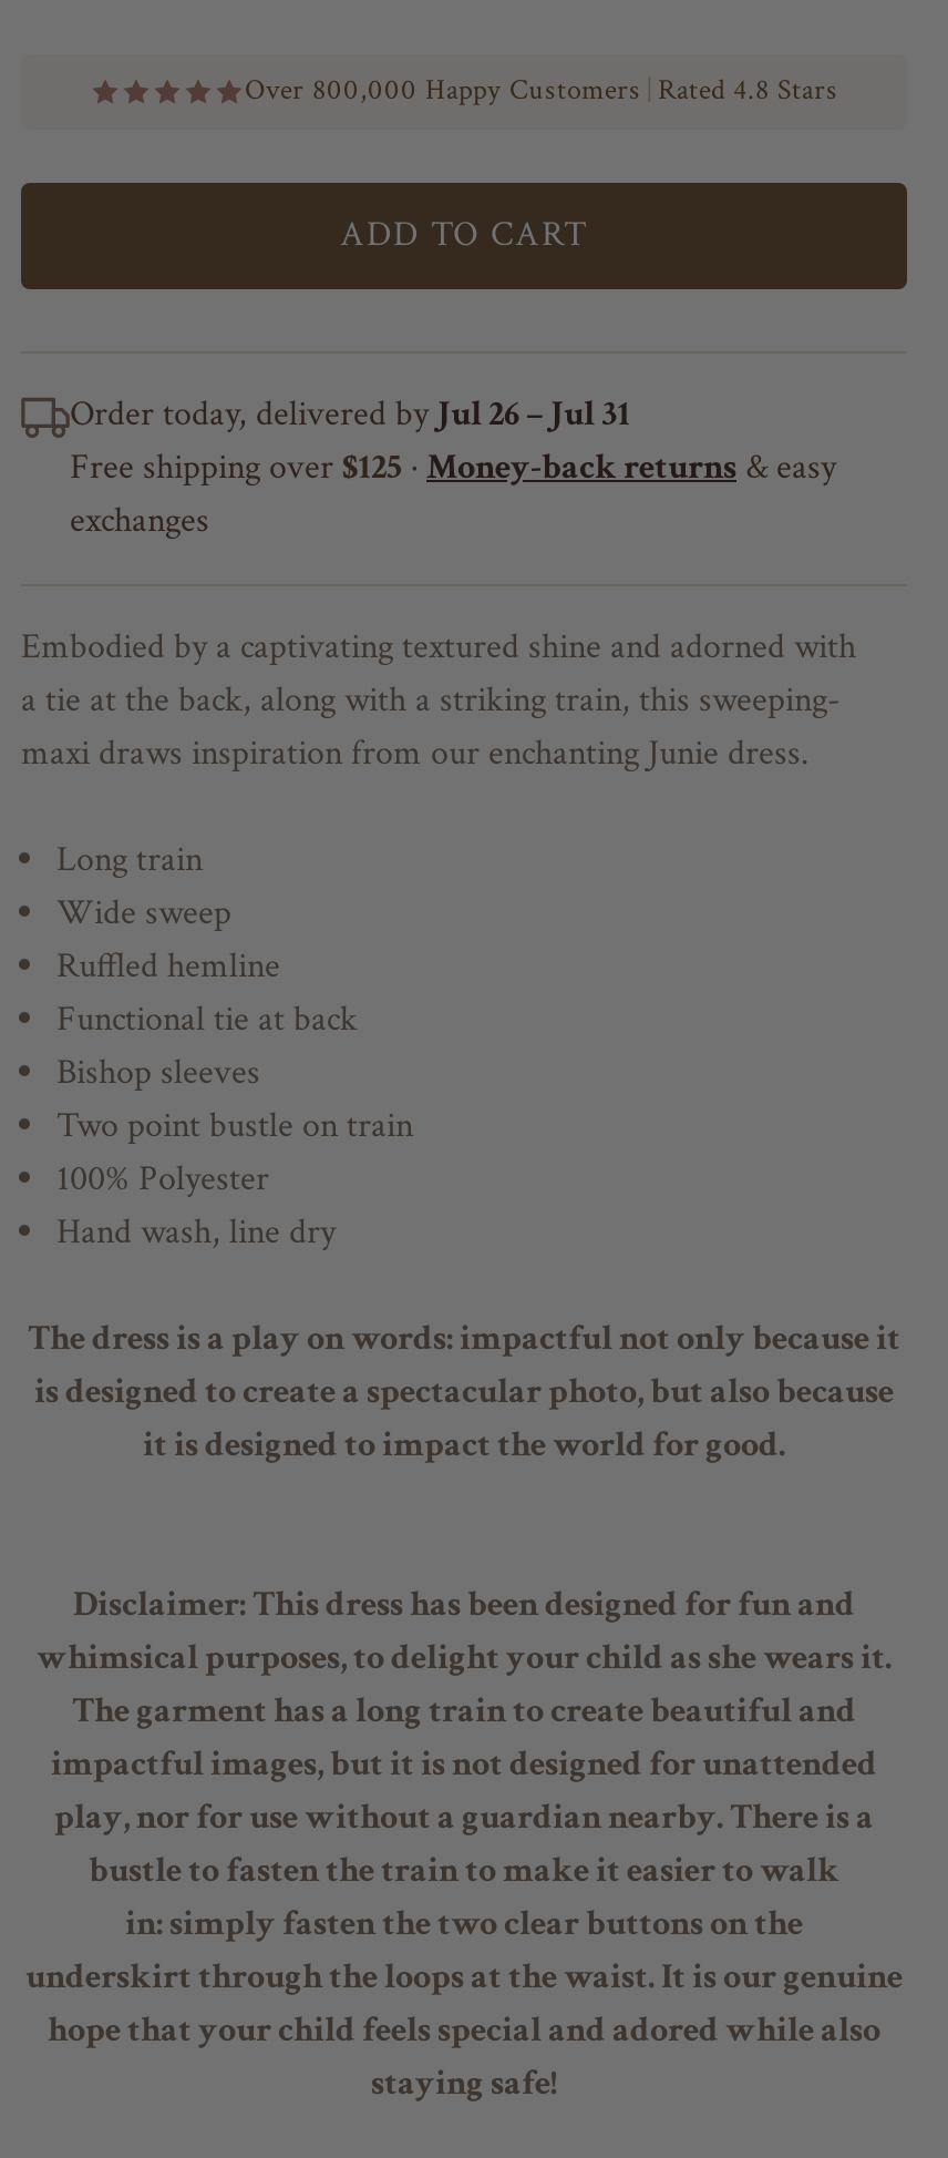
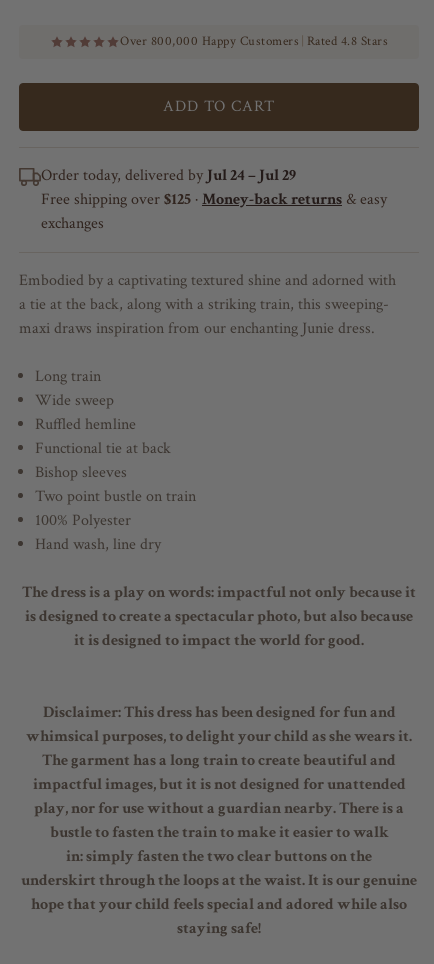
- Order today, delivered by Jul 26 – Jul 31
+ Order today, delivered by Jul 24 – Jul 29
